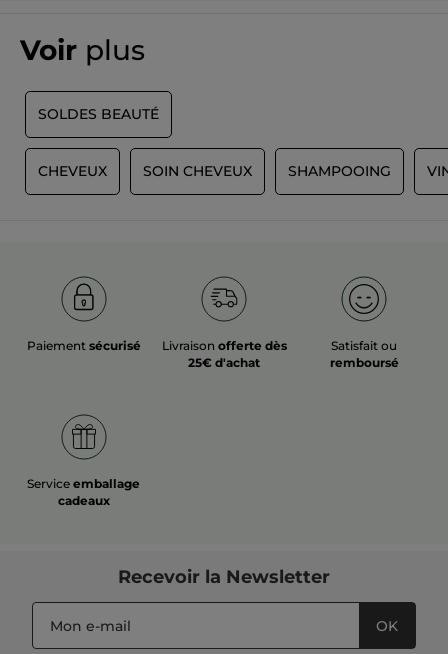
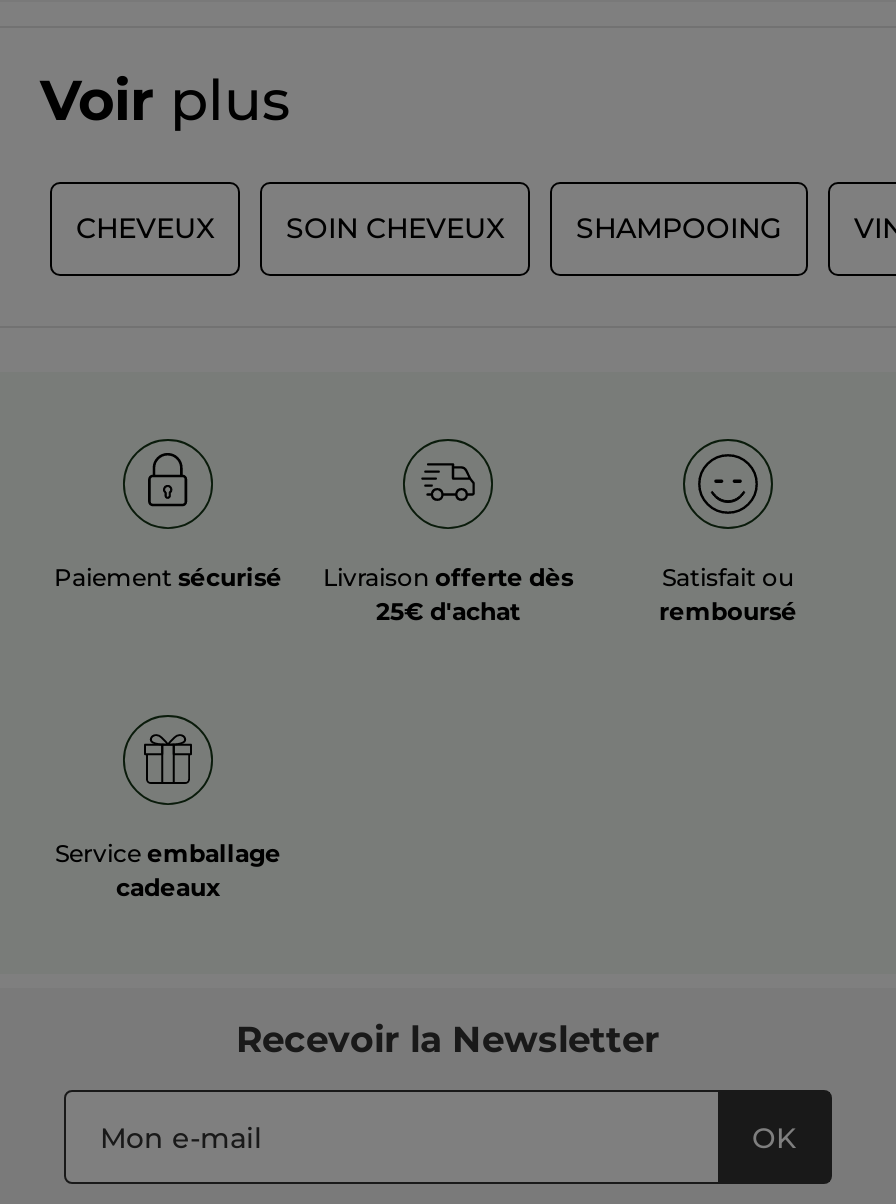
- SOLDES BEAUTÉ
